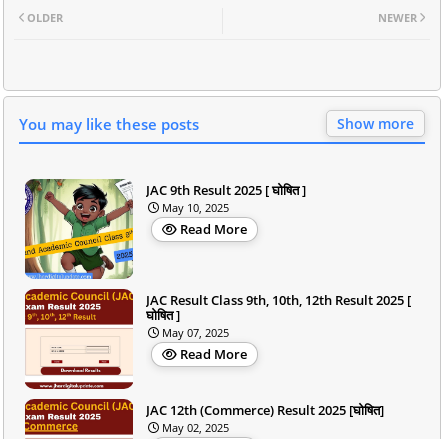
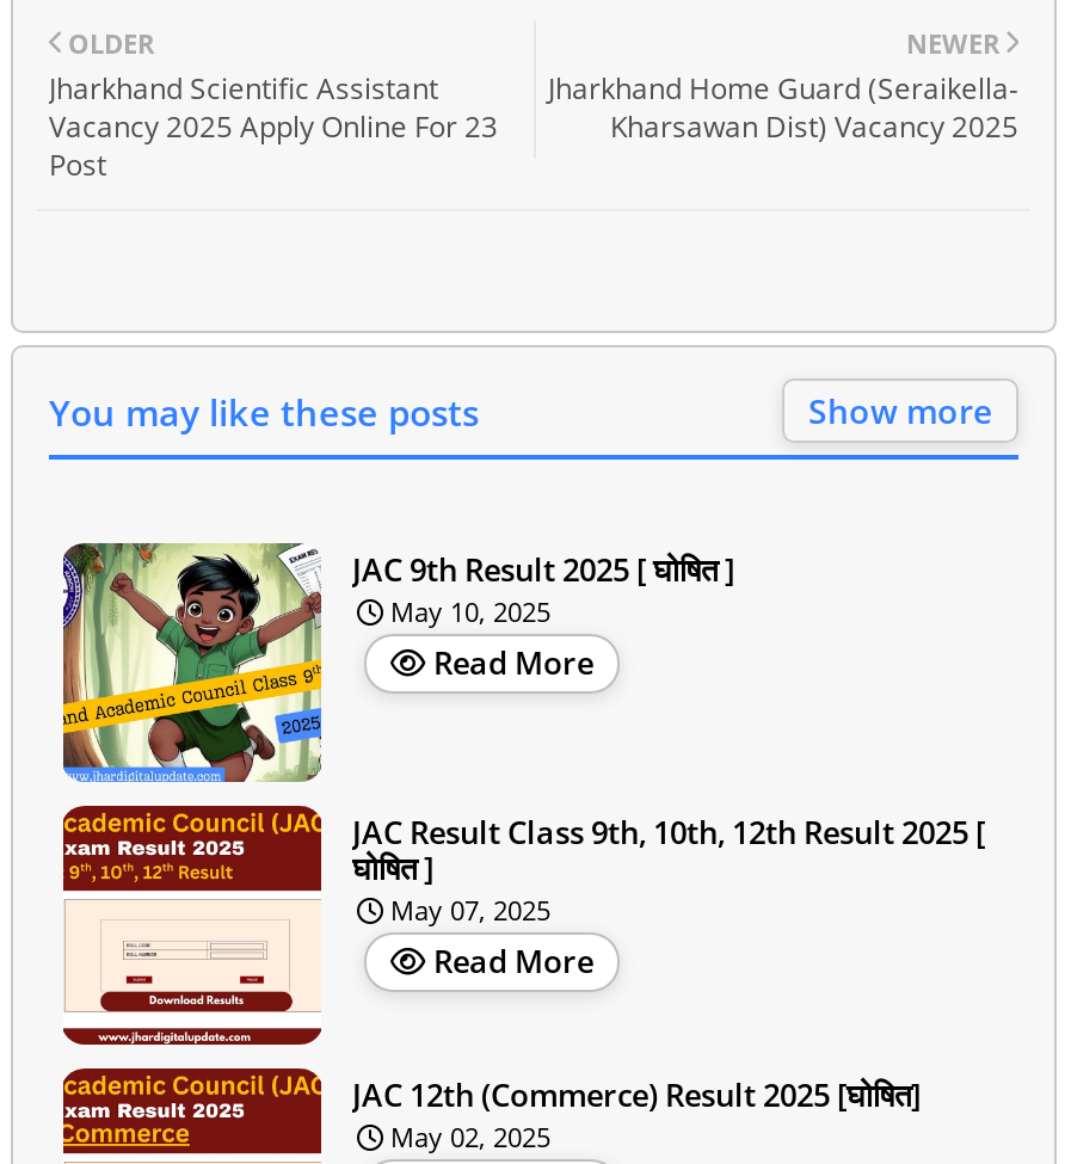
+ Jharkhand Scientific Assistant
+ Vacancy 2025 Apply Online For 23
+ Post

+ Jharkhand Home Guard (Seraikella-
+ Kharsawan Dist) Vacancy 2025
